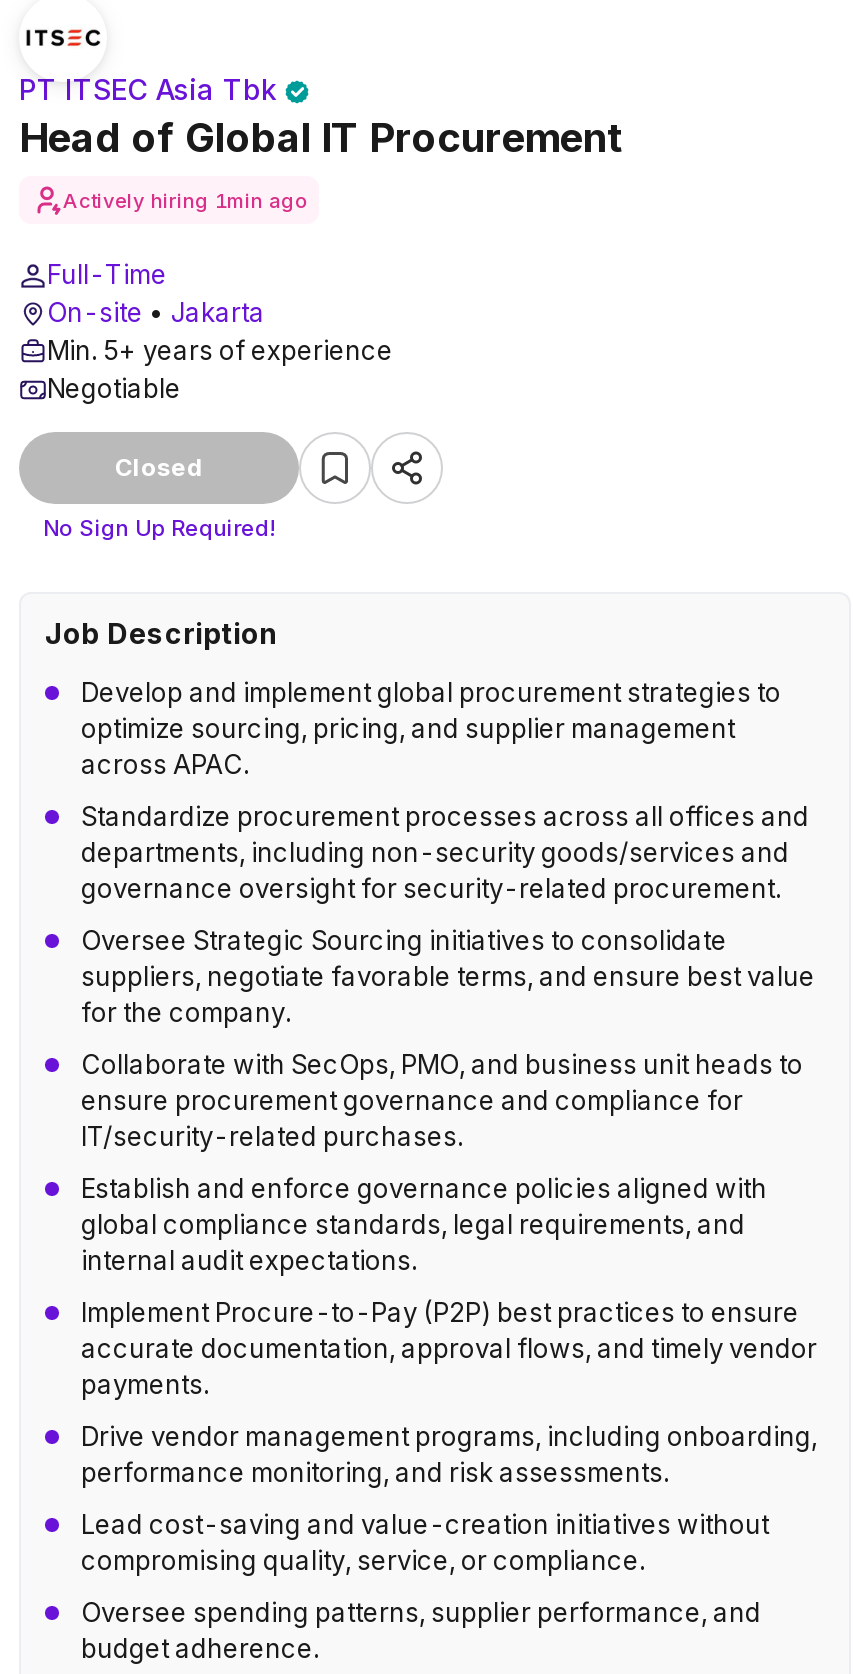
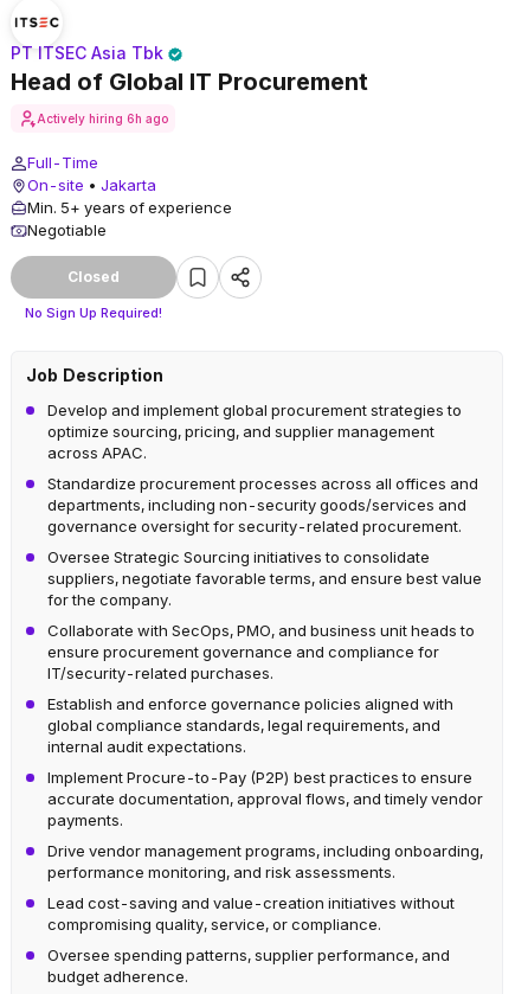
- Actively hiring 1min ago
+ Actively hiring 6h ago
